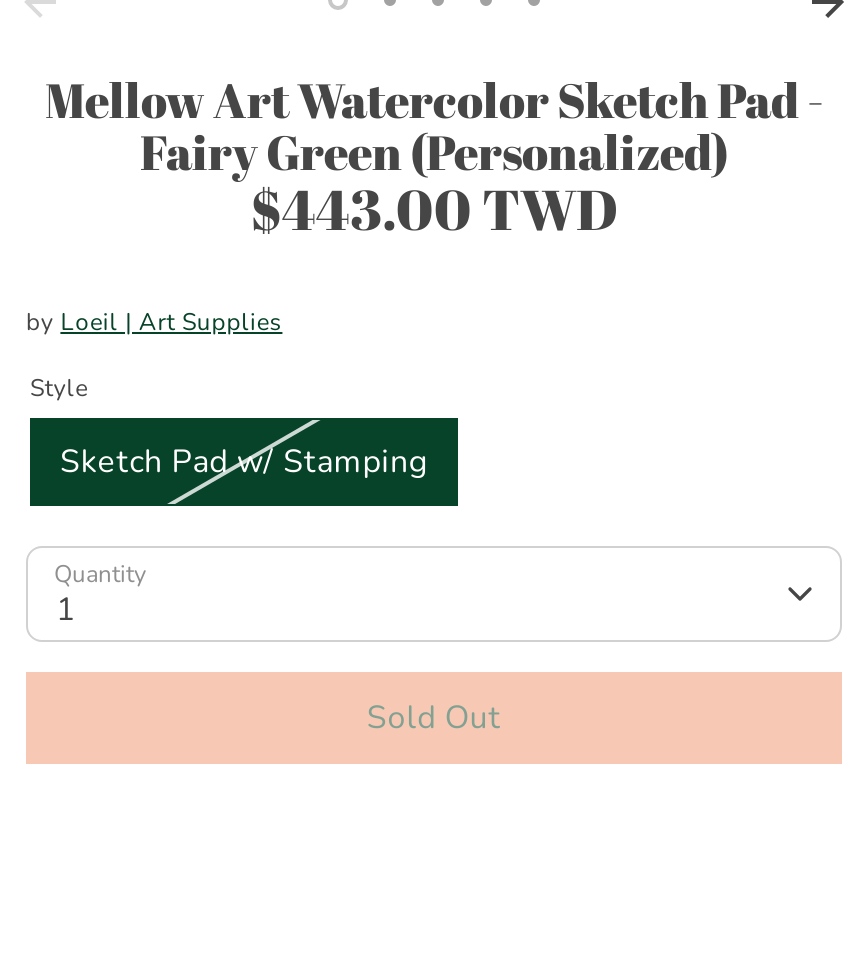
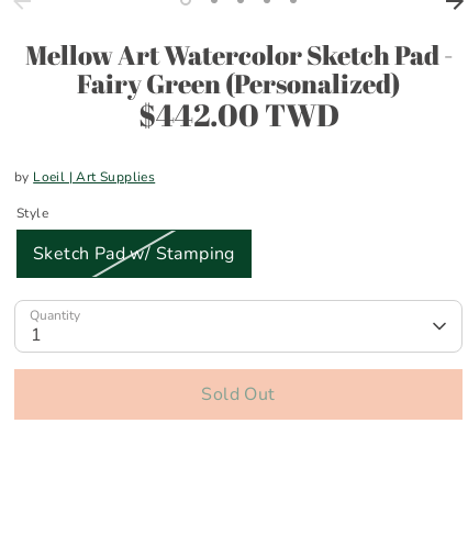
- $443.00 TWD
+ $442.00 TWD
